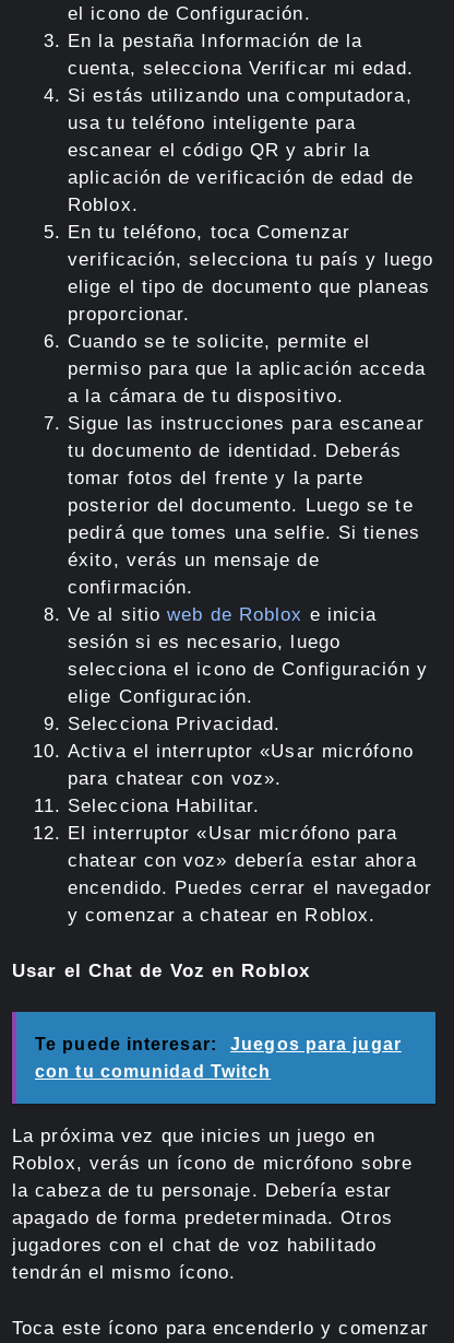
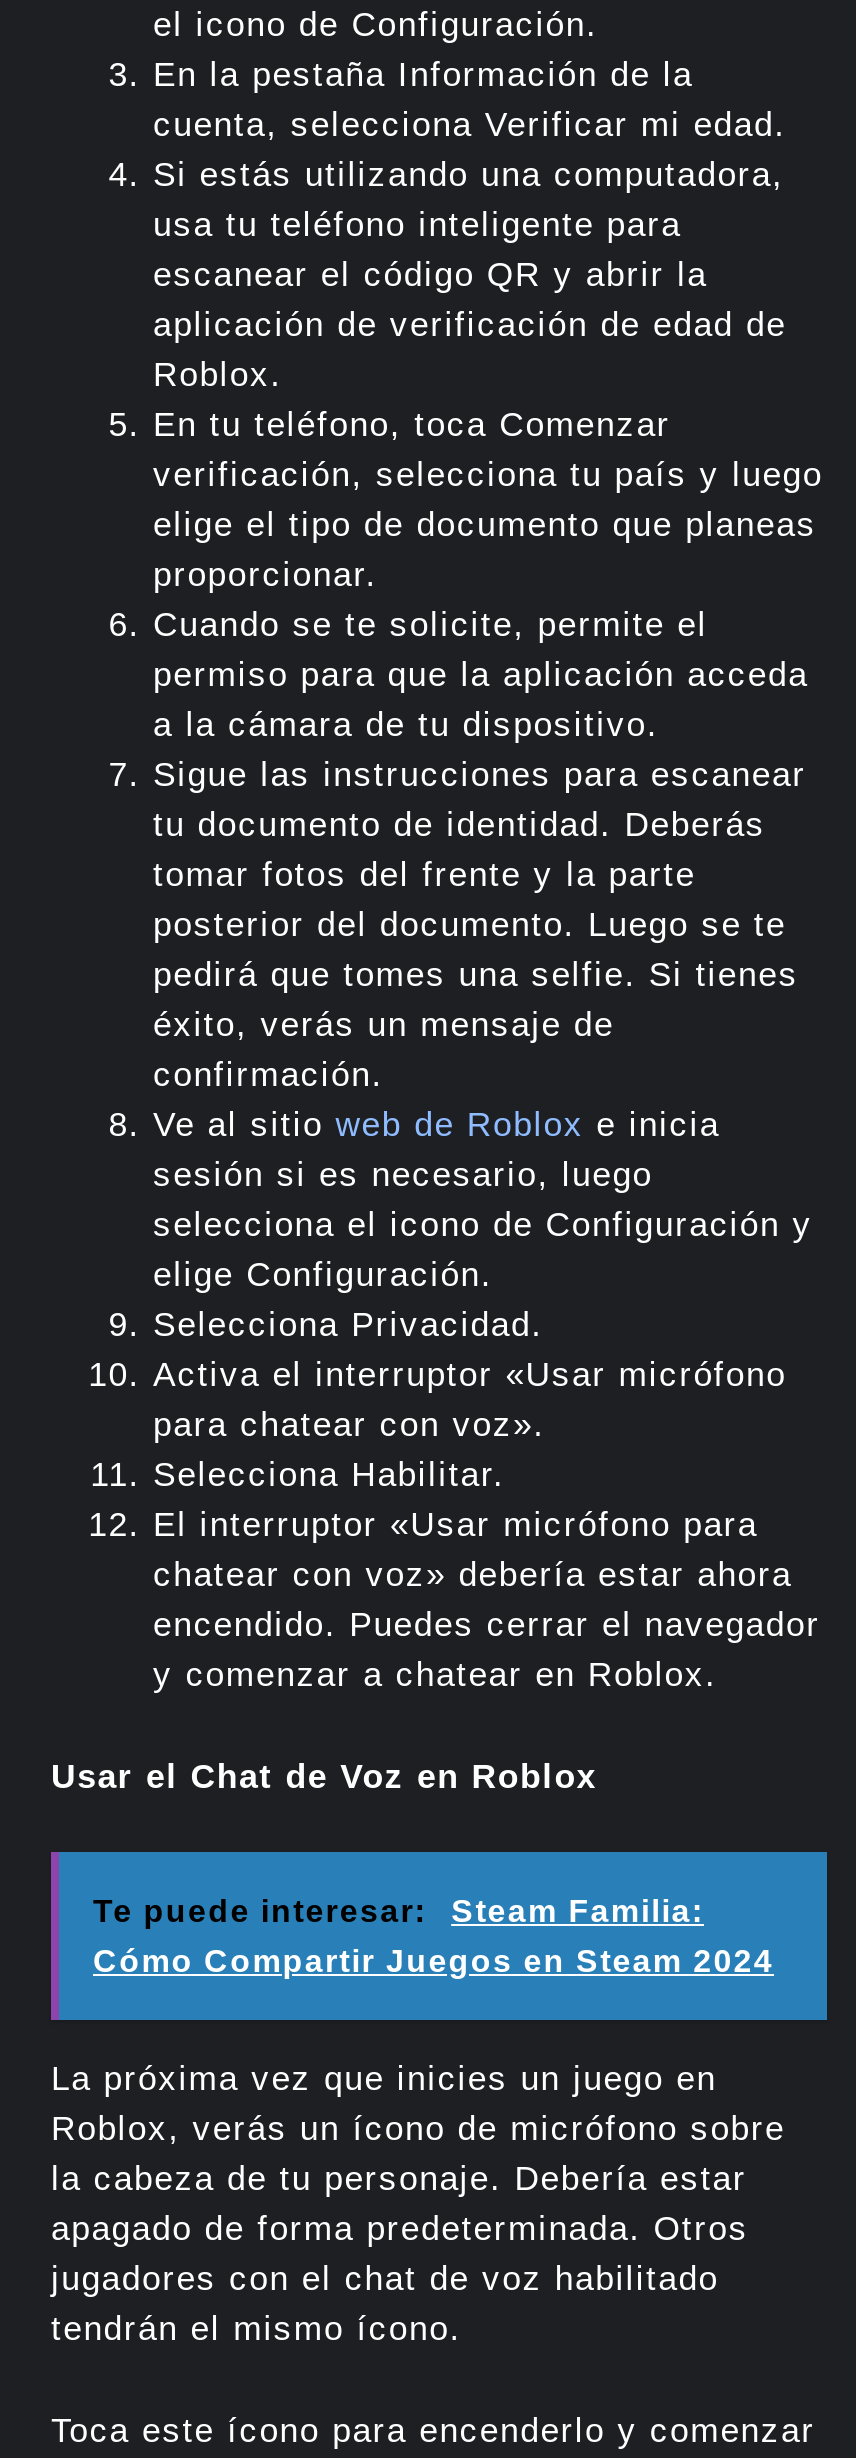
- Juegos para jugar
+ Steam Familia:

- con tu comunidad Twitch
+ Cómo Compartir Juegos en Steam 2024
